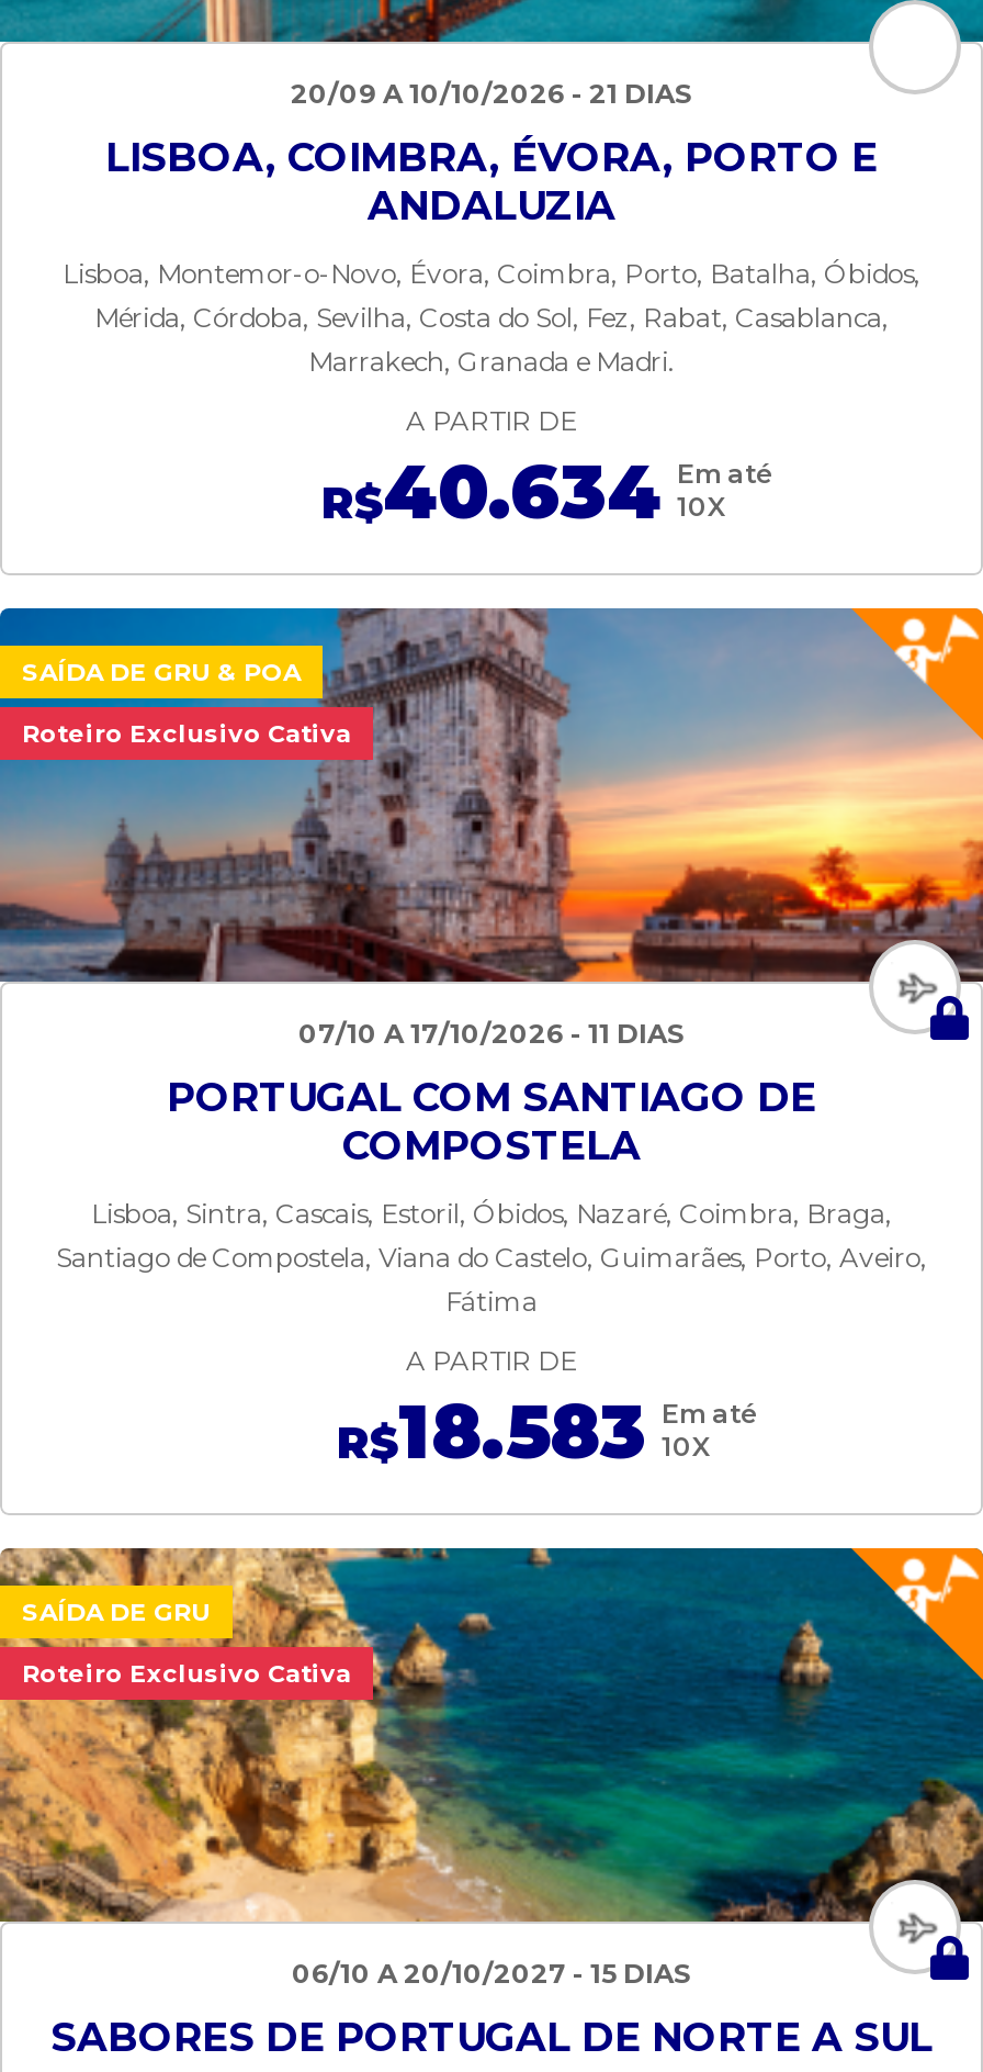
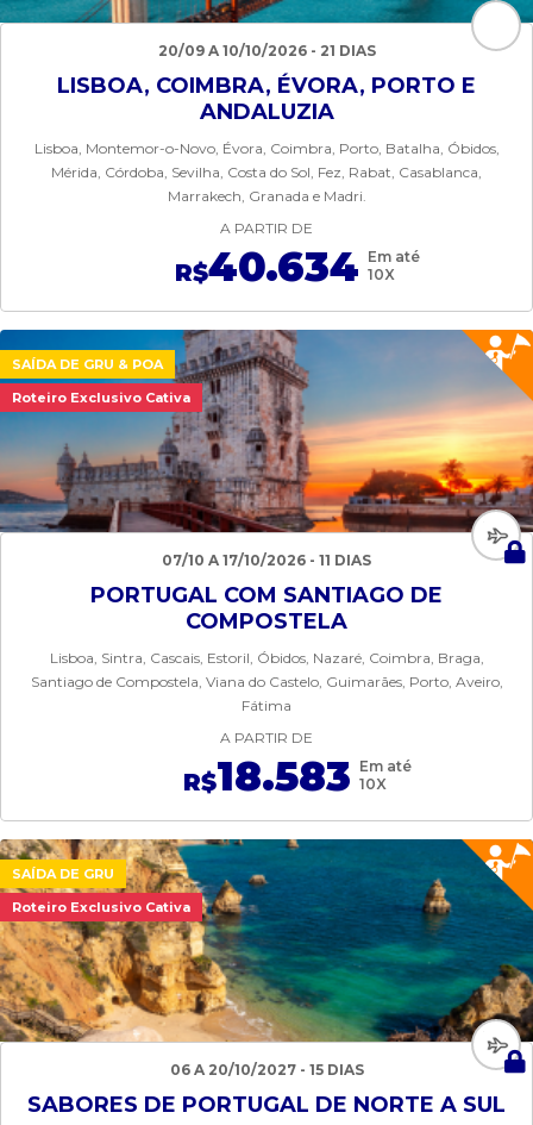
- 06/10 A 20/10/2027 - 15 DIAS
+ 06 A 20/10/2027 - 15 DIAS
